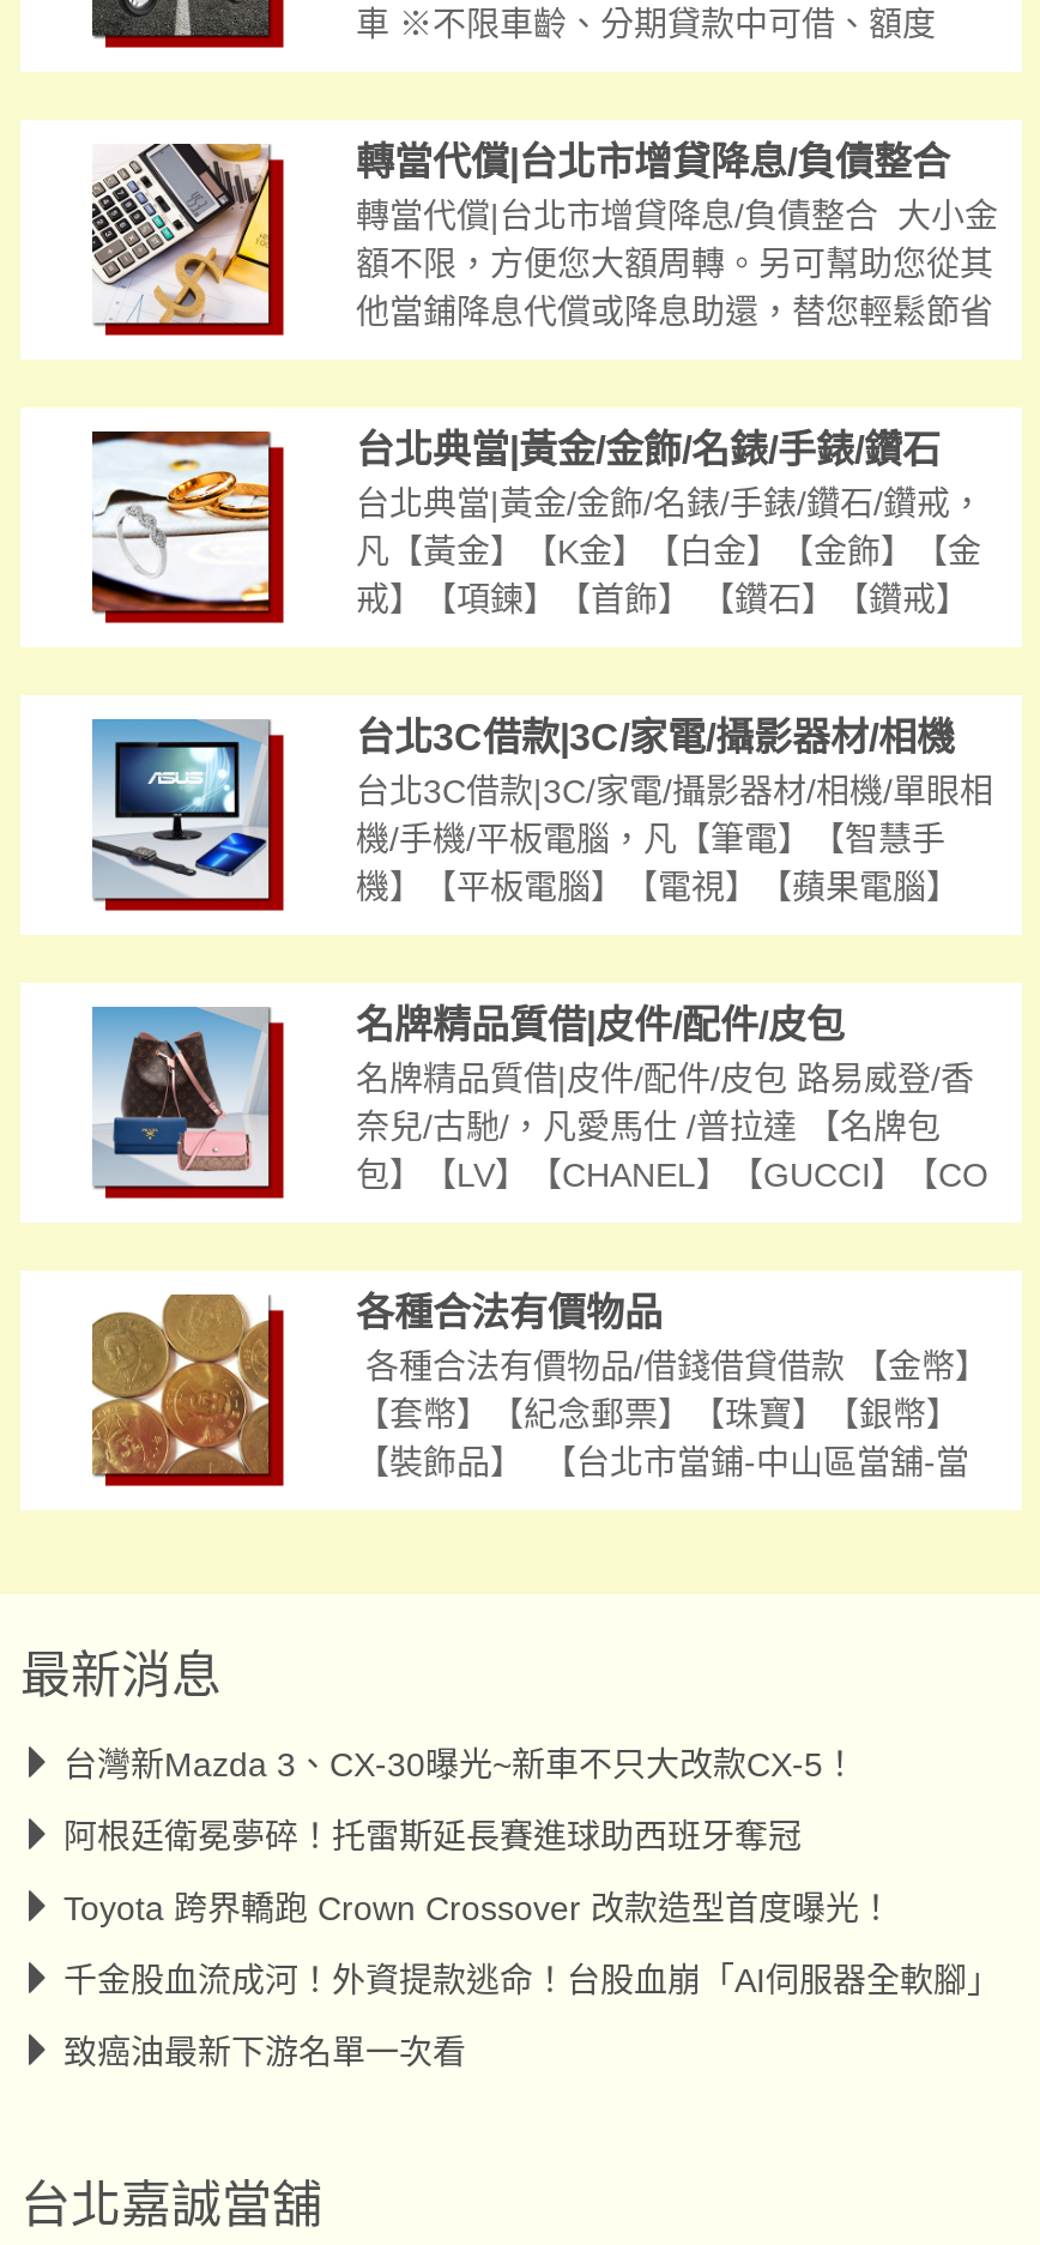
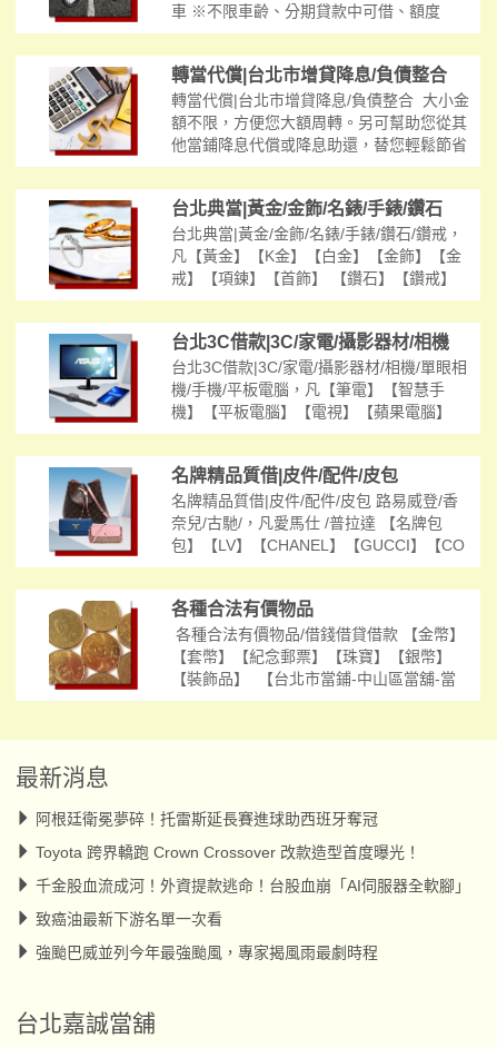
- 台灣新Mazda 3、CX-30曝光~新車不只大改款CX-5！

moved up: 阿根廷衛冕夢碎！托雷斯延長賽進球助西班牙奪冠 | Toyota 跨界轎跑 Crown Crossover 改款造型首度曝光！ | 千金股血流成河！外資提款逃命！台股血崩「AI伺服器全軟腳」 | 致癌油最新下游名單一次看

+ 強颱巴威並列今年最強颱風，專家揭風雨最劇時程
